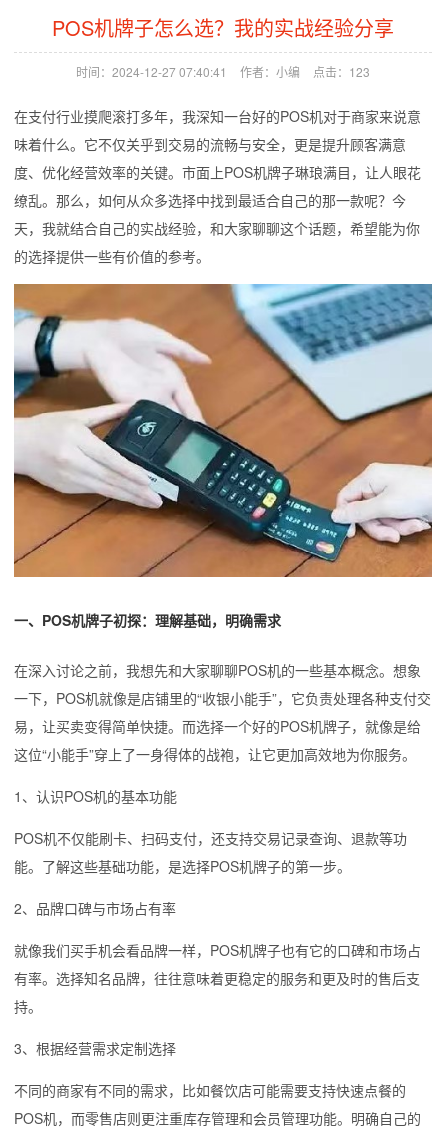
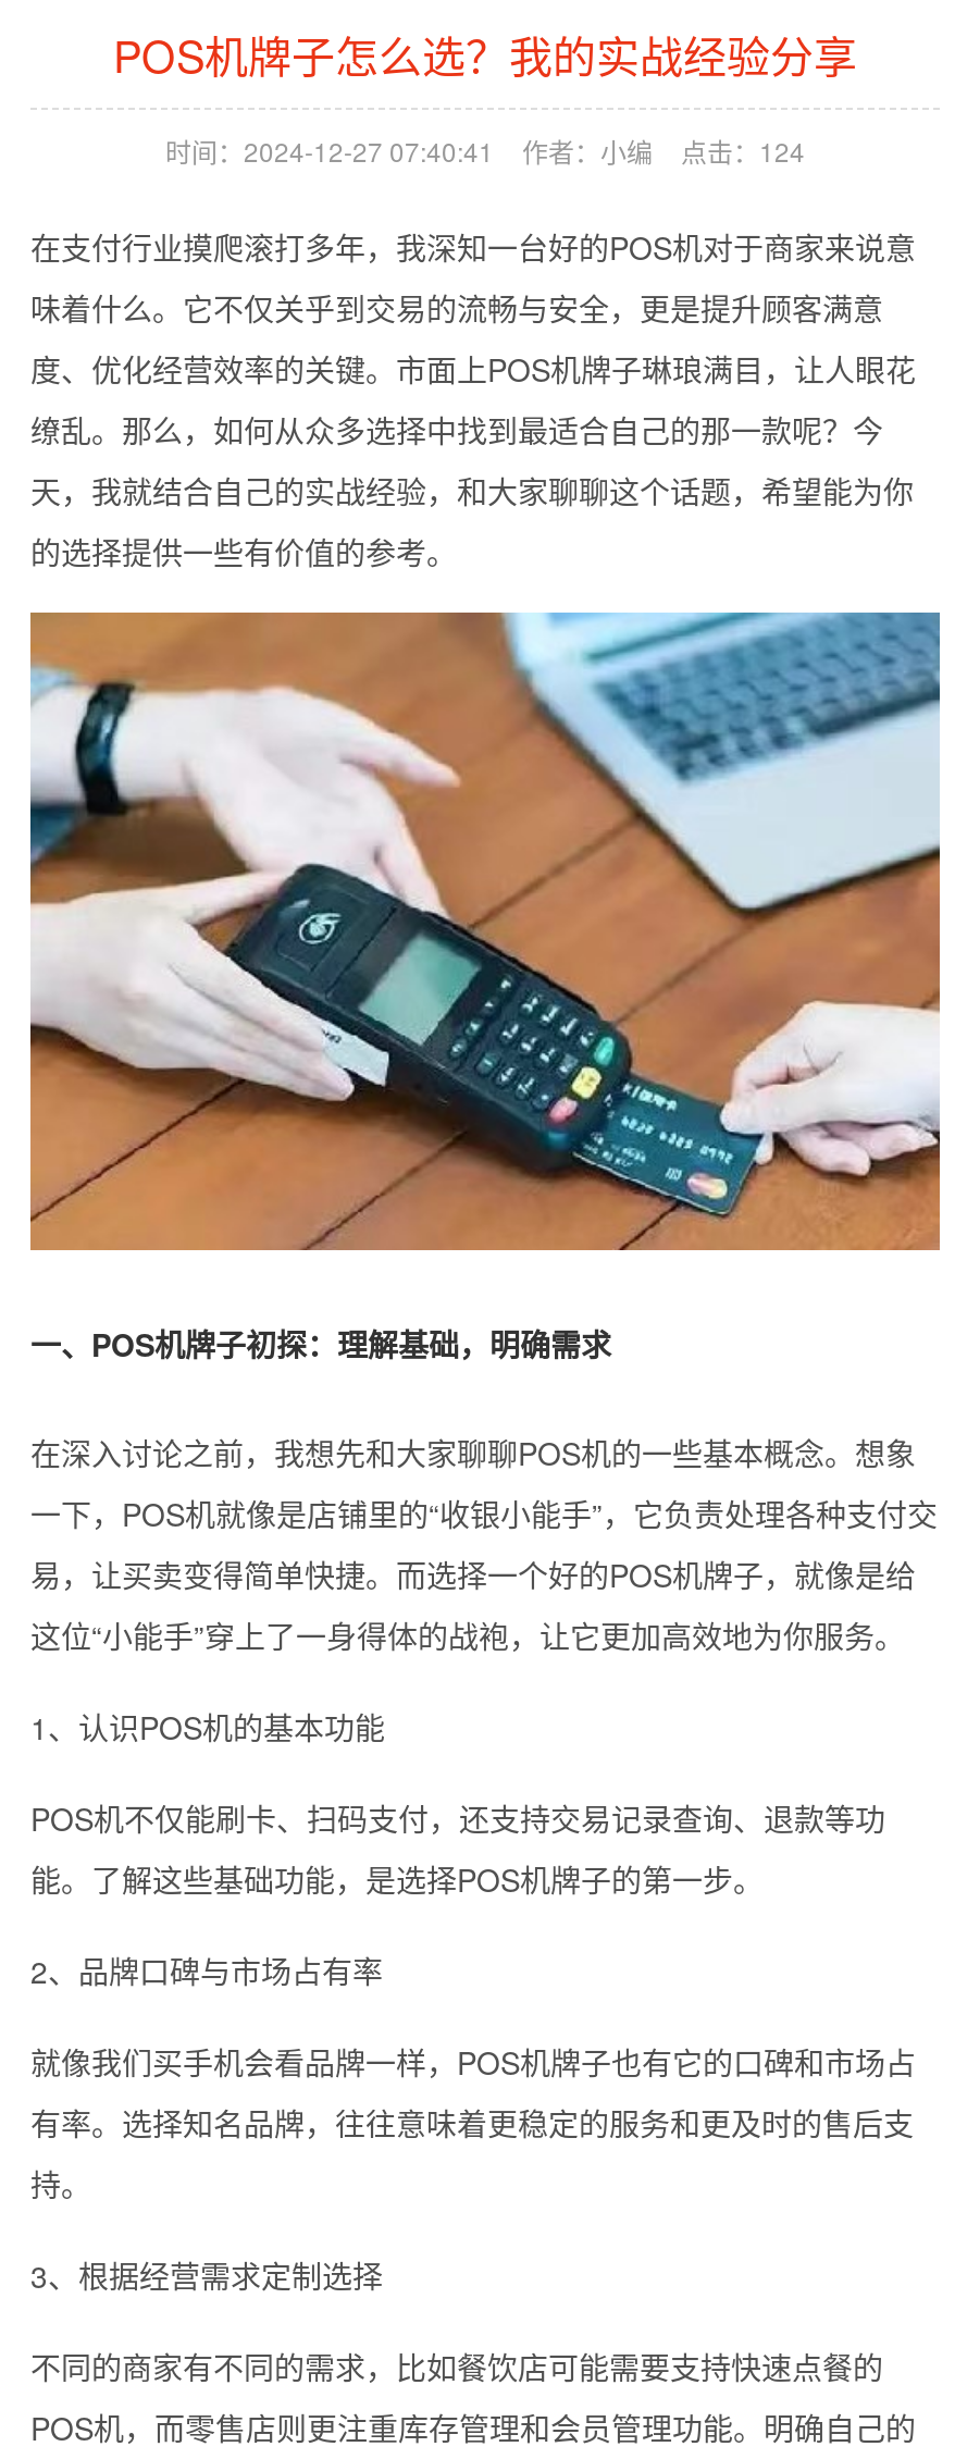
- 时间：2024-12-27 07:40:41 作者：小编 点击：123
+ 时间：2024-12-27 07:40:41 作者：小编 点击：124
